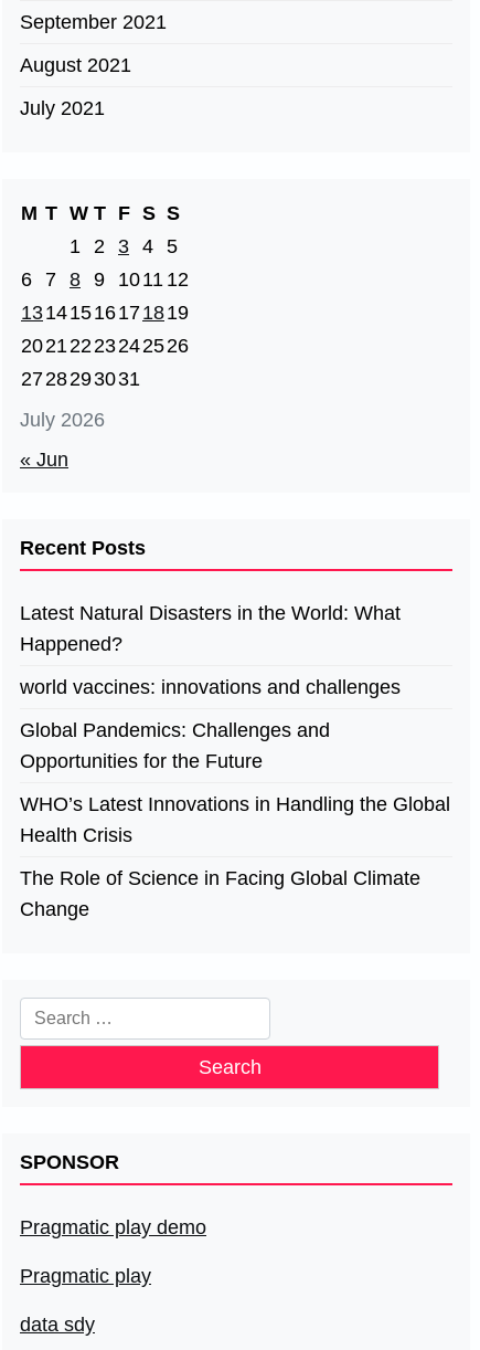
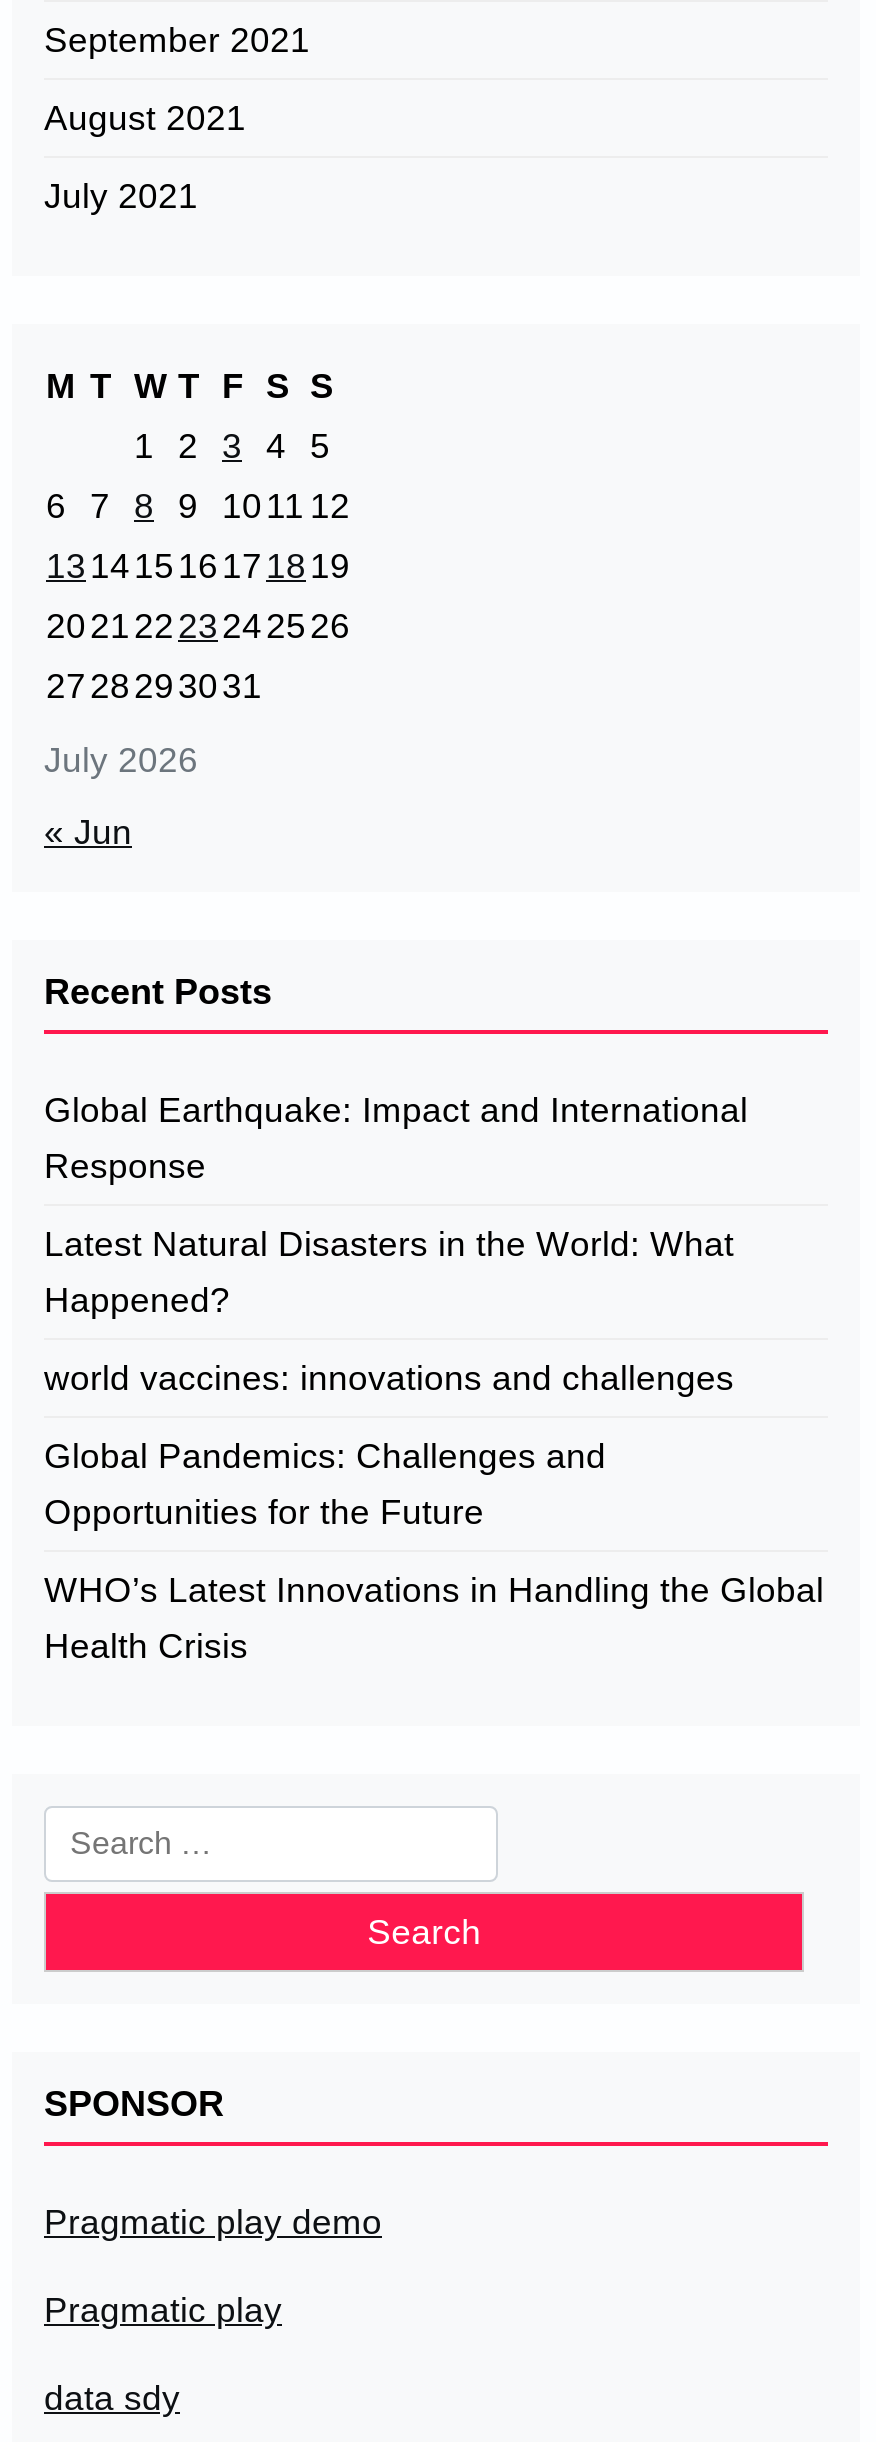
+ Global Earthquake: Impact and International
+ Response

moved down: Latest Natural Disasters in the World: What | Happened? | world vaccines: innovations and challenges | Global Pandemics: Challenges and | Opportunities for the Future | WHO’s Latest Innovations in Handling the Global | Health Crisis

- The Role of Science in Facing Global Climate
- Change
